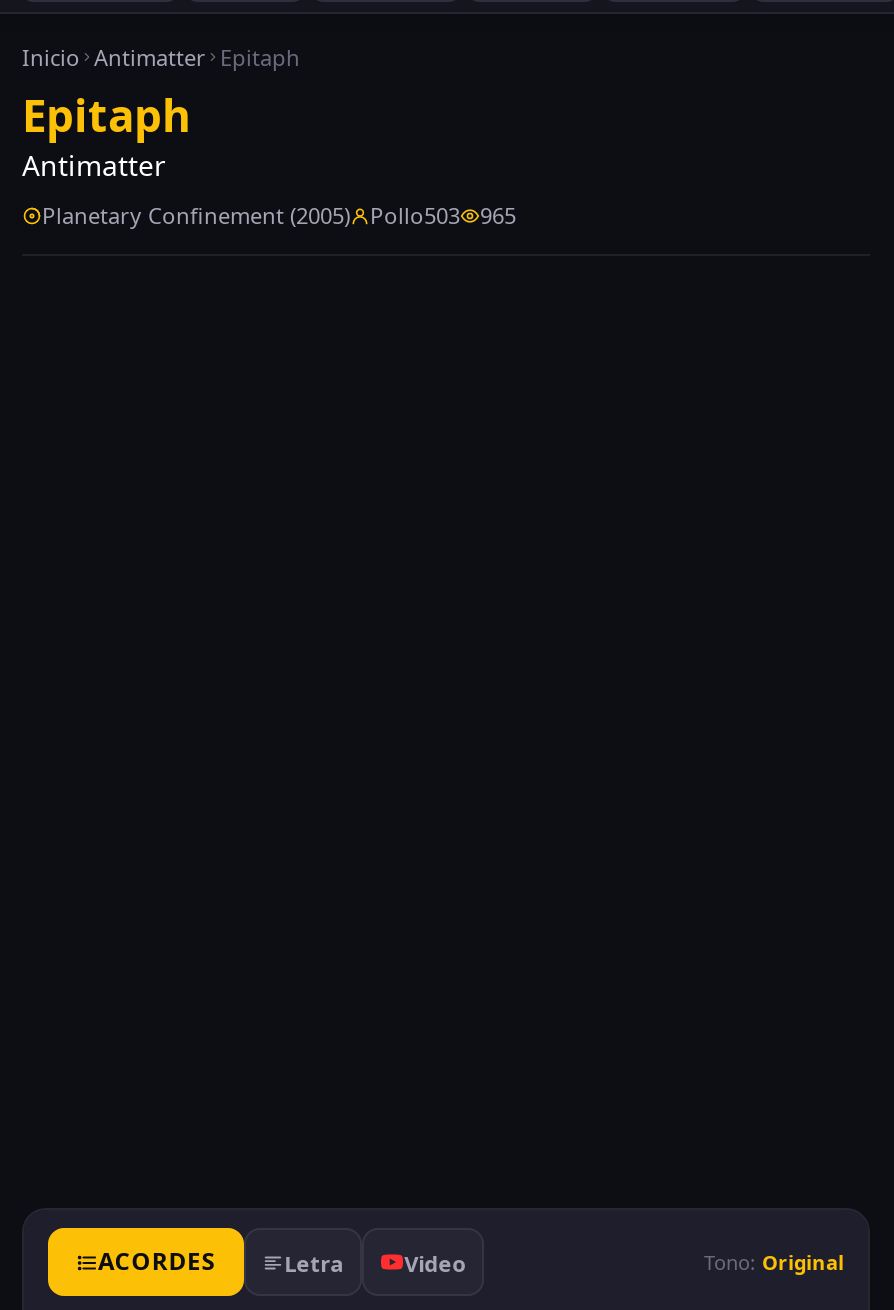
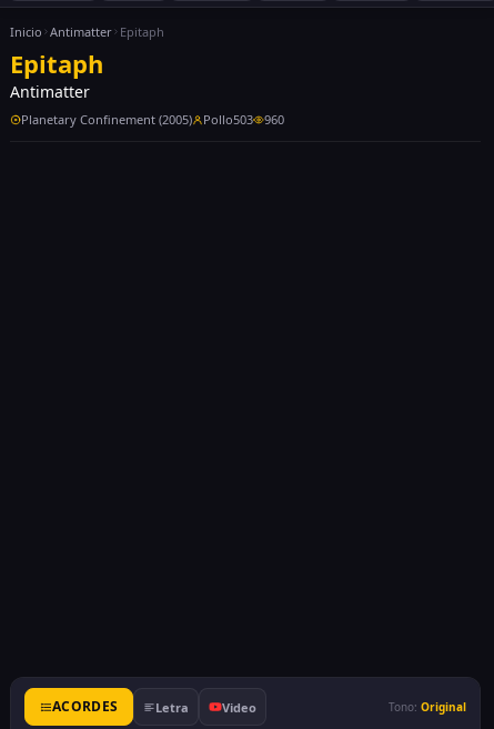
- Planetary Confinement (2005) Pollo503 965
+ Planetary Confinement (2005) Pollo503 960
